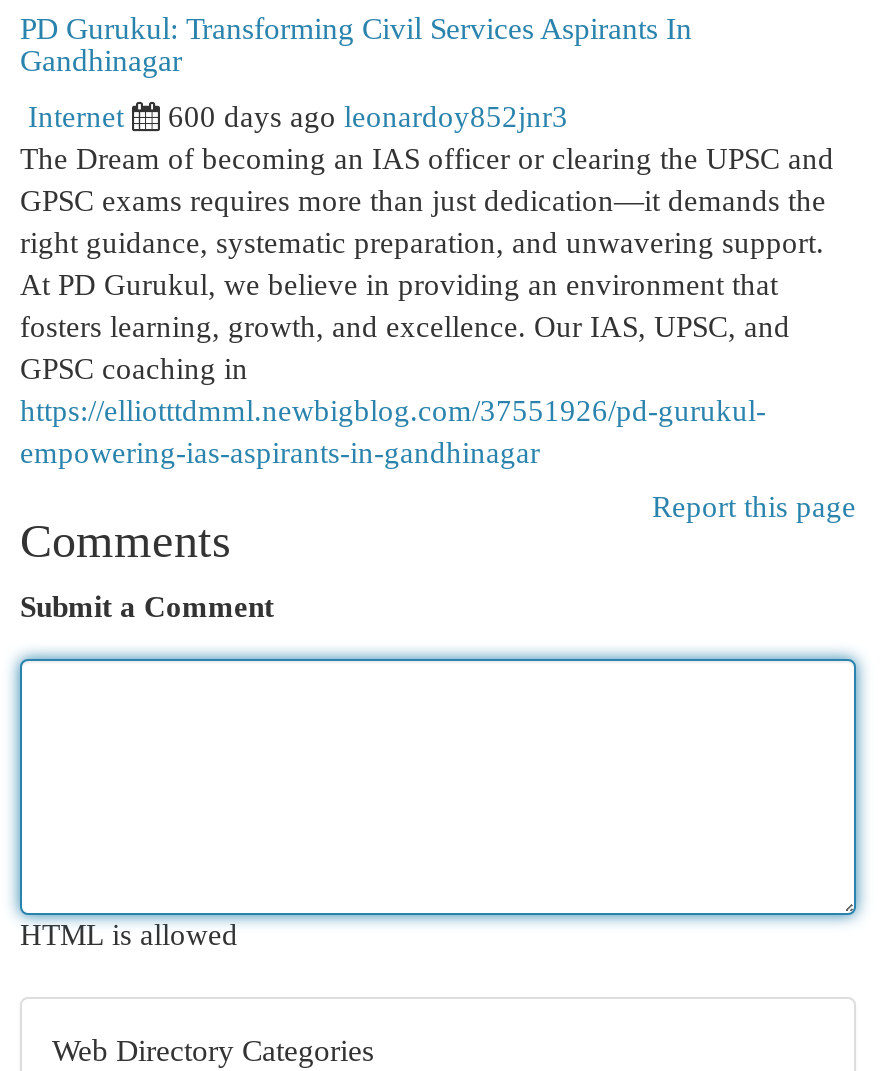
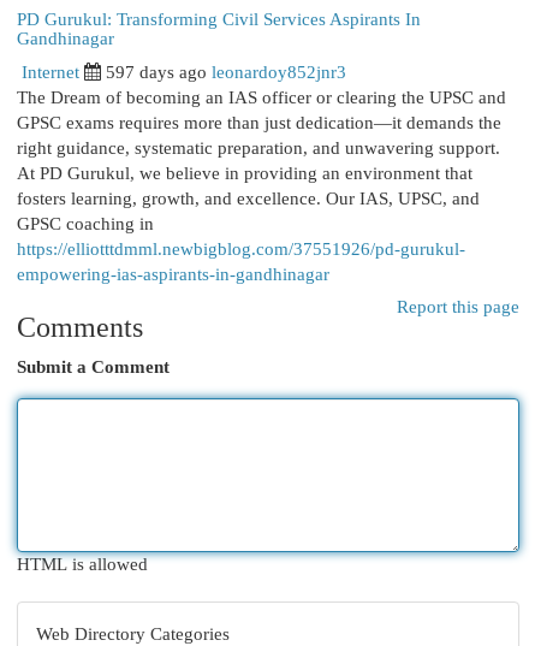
- 600 days ago leonardoy852jnr3
+ 597 days ago leonardoy852jnr3
